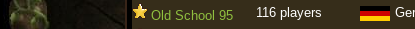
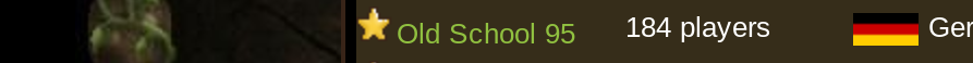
- Old School 95 116 players
+ Old School 95 184 players
